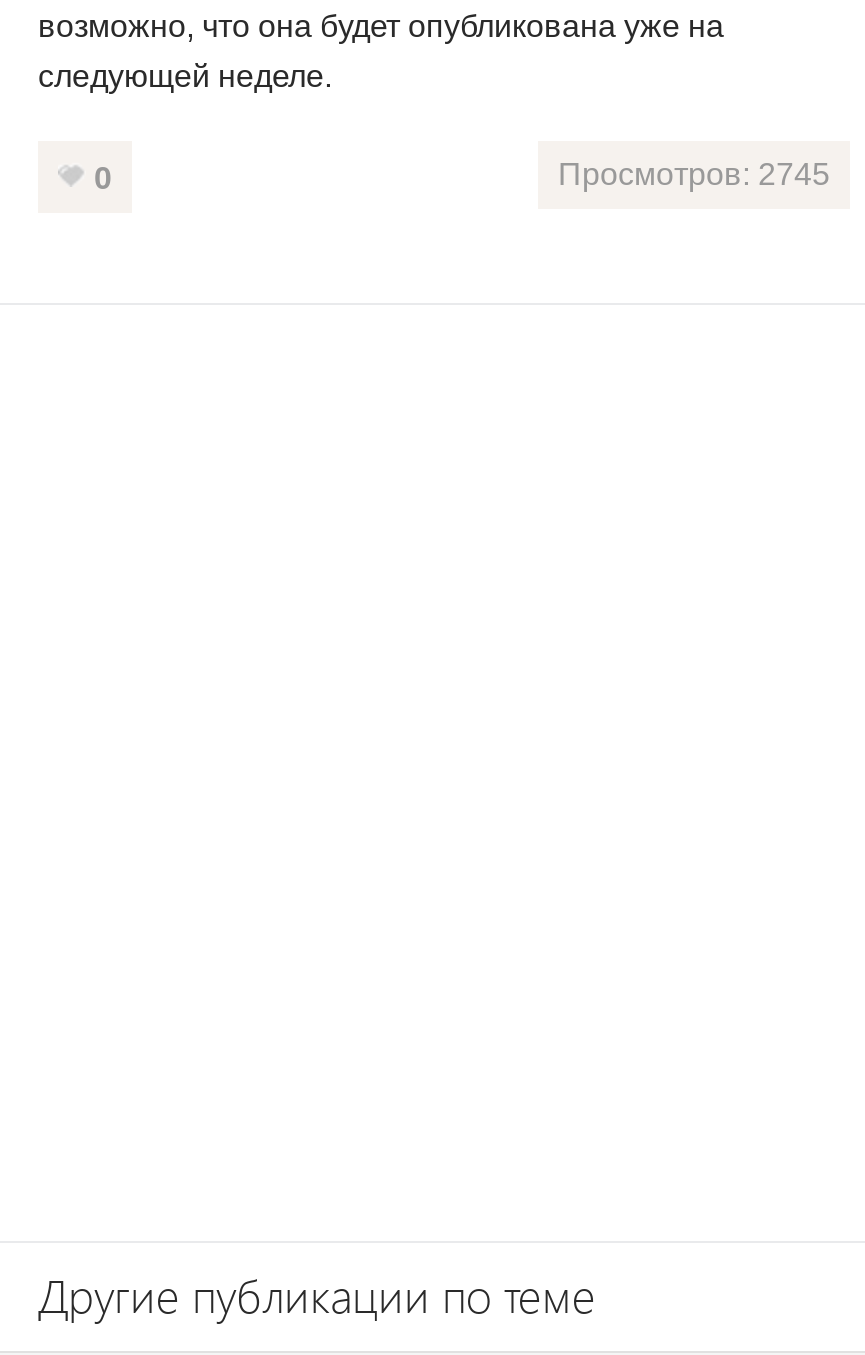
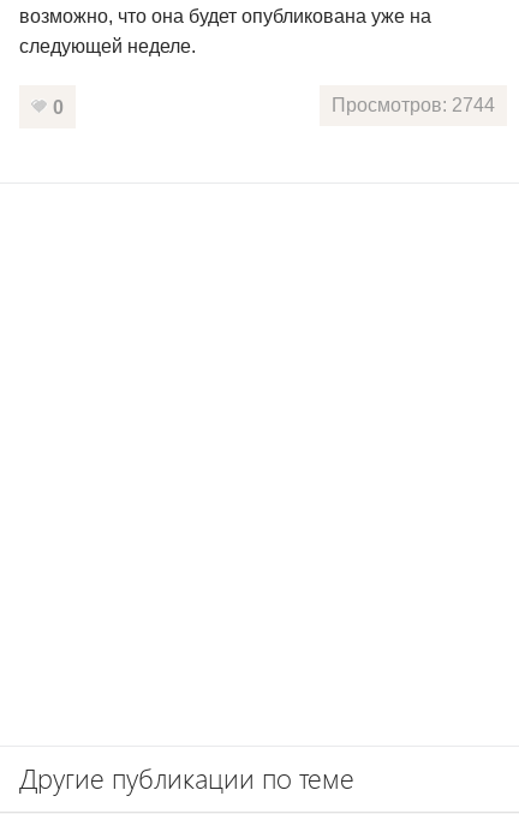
- Просмотров: 2745
+ Просмотров: 2744
